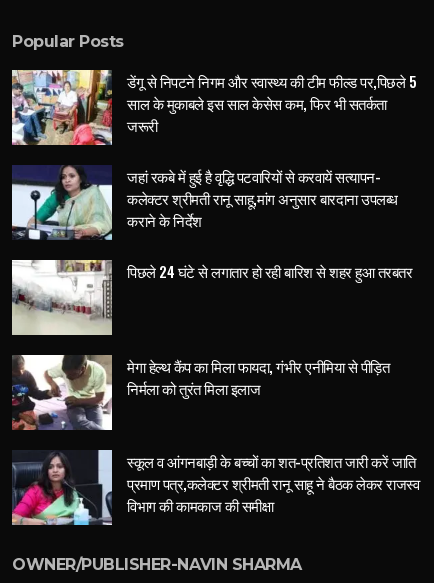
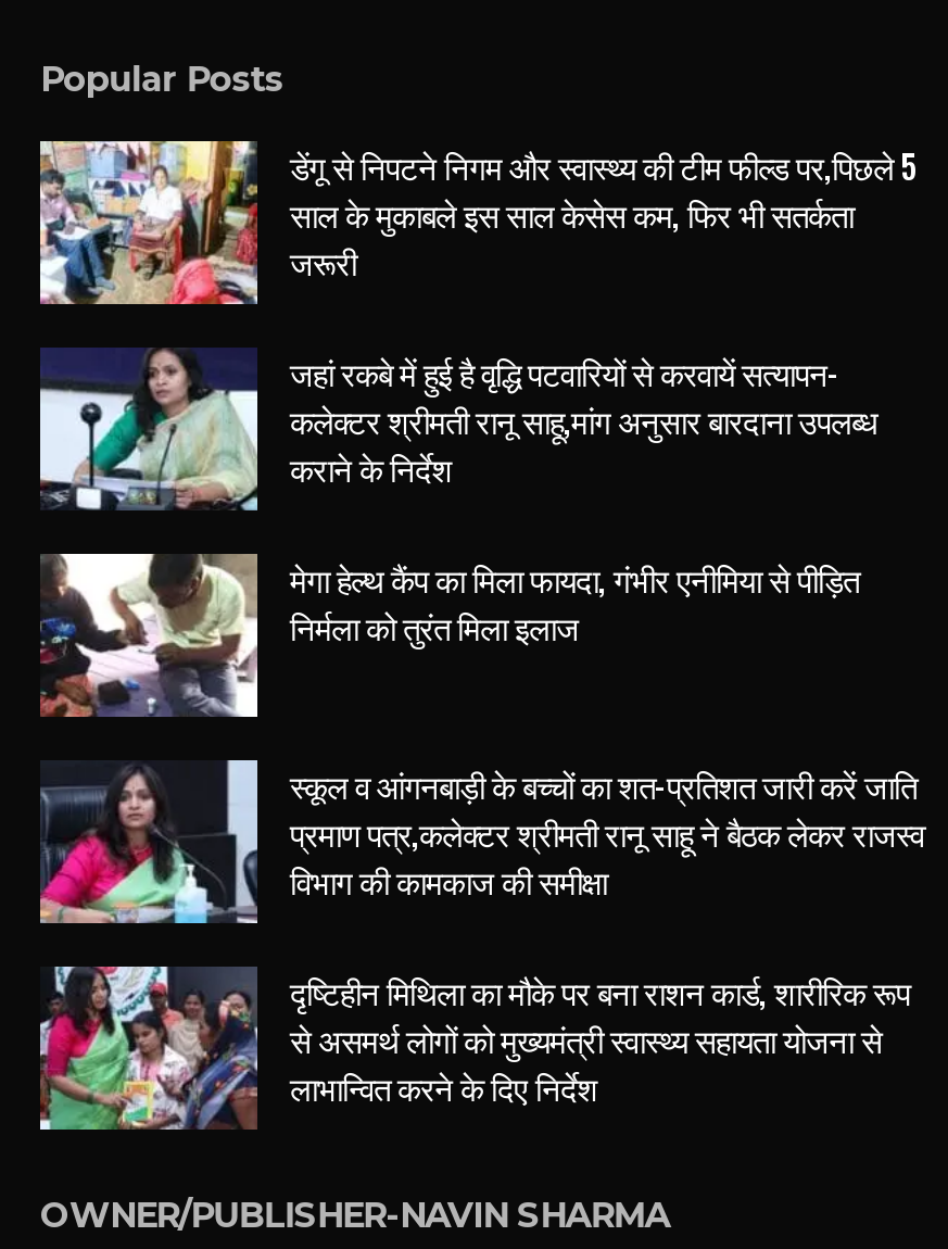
- [image]
- पिछले 24 घंटे से लगातार हो रही बारिश से शहर हुआ तरबतर

moved up: [image] | मेगा हेल्थ कैंप का मिला फायदा, गंभीर एनीमिया से पीड़ित | निर्मला को तुरंत मिला इलाज | स्कूल व आंगनबाड़ी के बच्चों का शत-प्रतिशत जारी करें जाति | प्रमाण पत्र,कलेक्टर श्रीमती रानू साहू ने बैठक लेकर राजस्व | विभाग की कामकाज की समीक्षा

+ [image]
+ दृष्टिहीन मिथिला का मौके पर बना राशन कार्ड, शारीरिक रूप
+ से असमर्थ लोगों को मुख्यमंत्री स्वास्थ्य सहायता योजना से
+ लाभान्वित करने के दिए निर्देश
